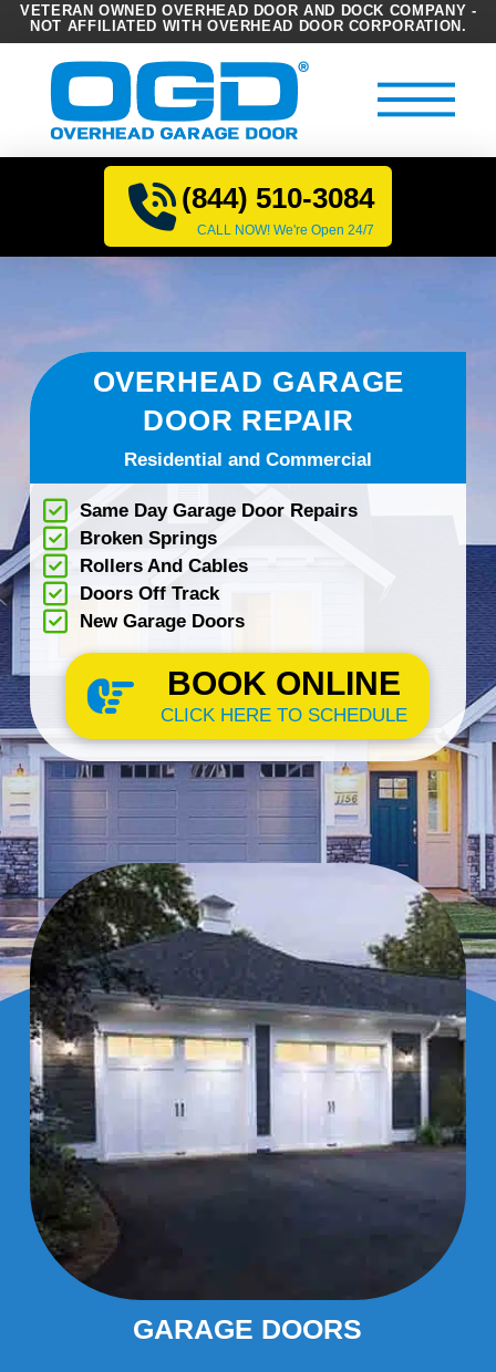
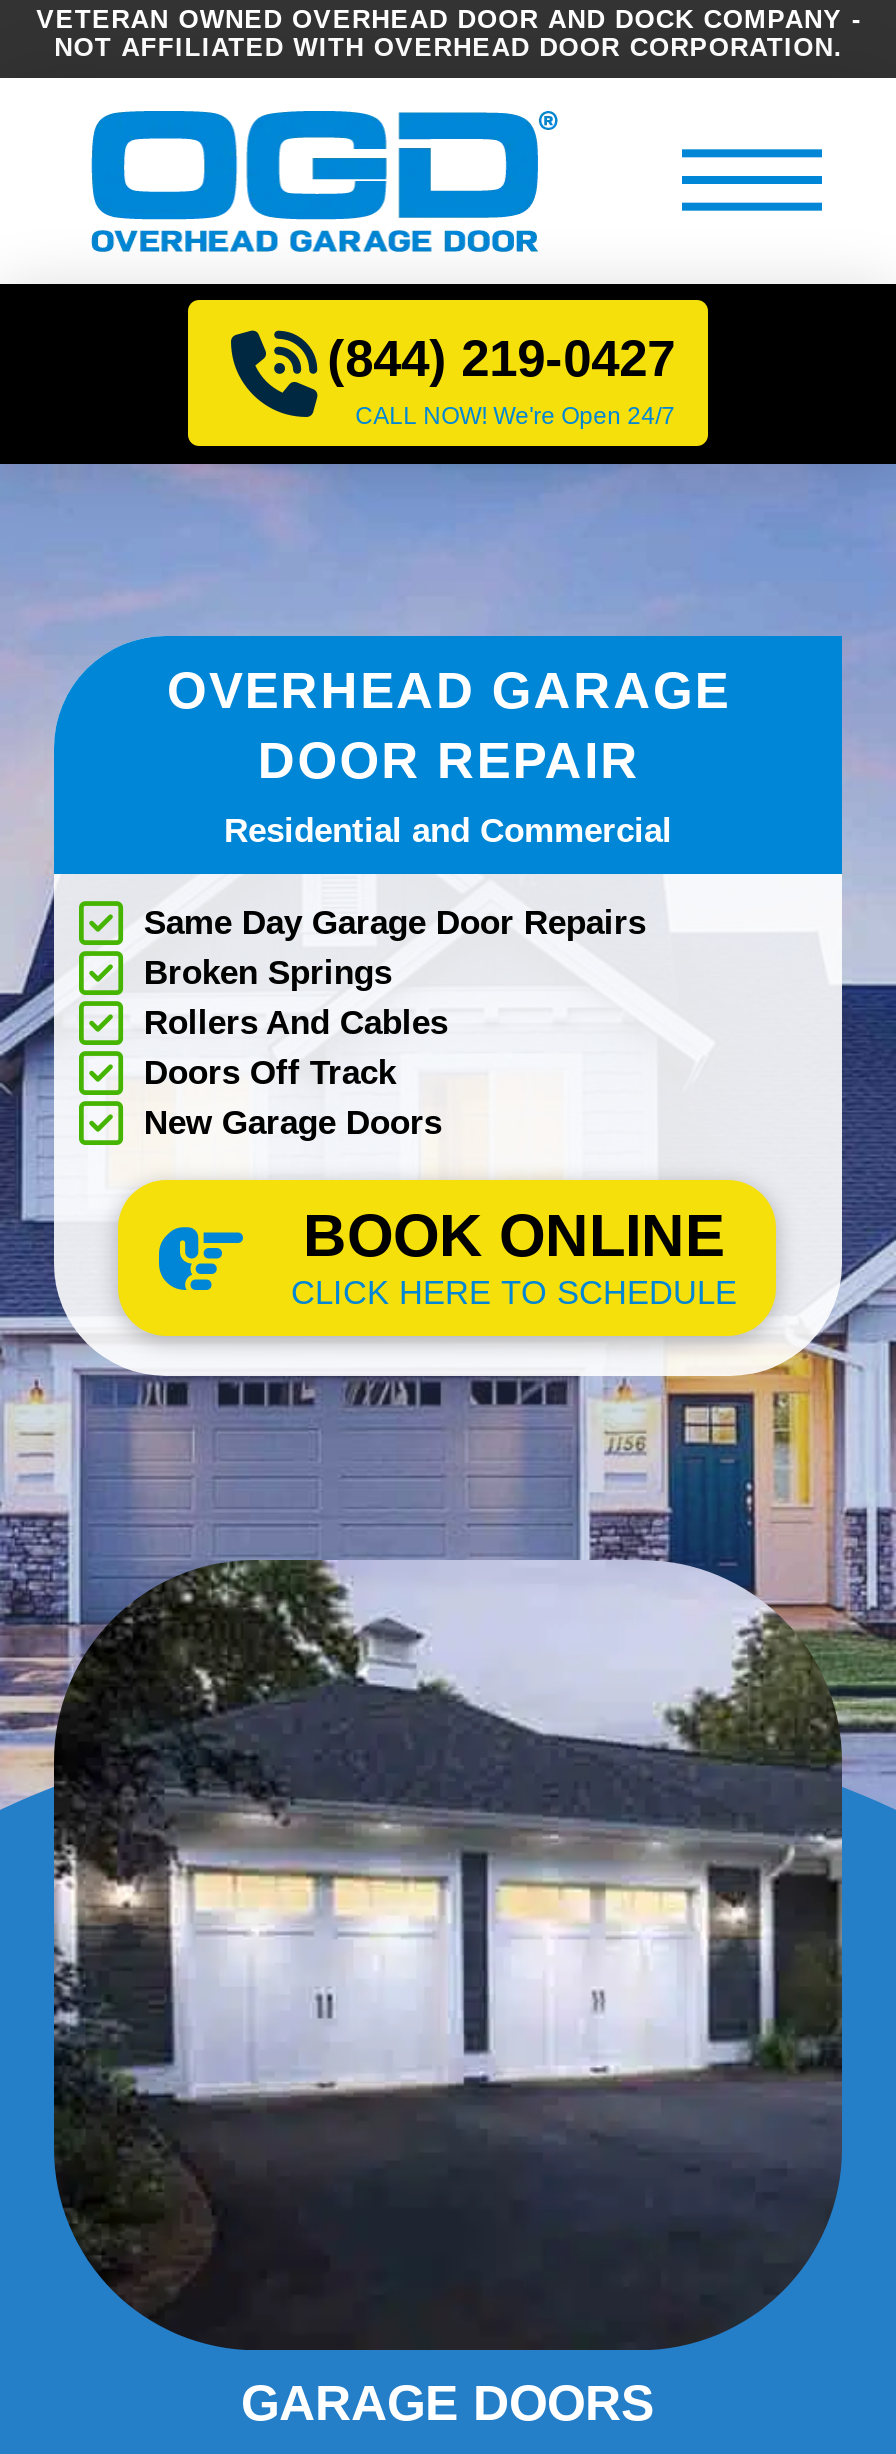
- (844) 510-3084
+ (844) 219-0427
